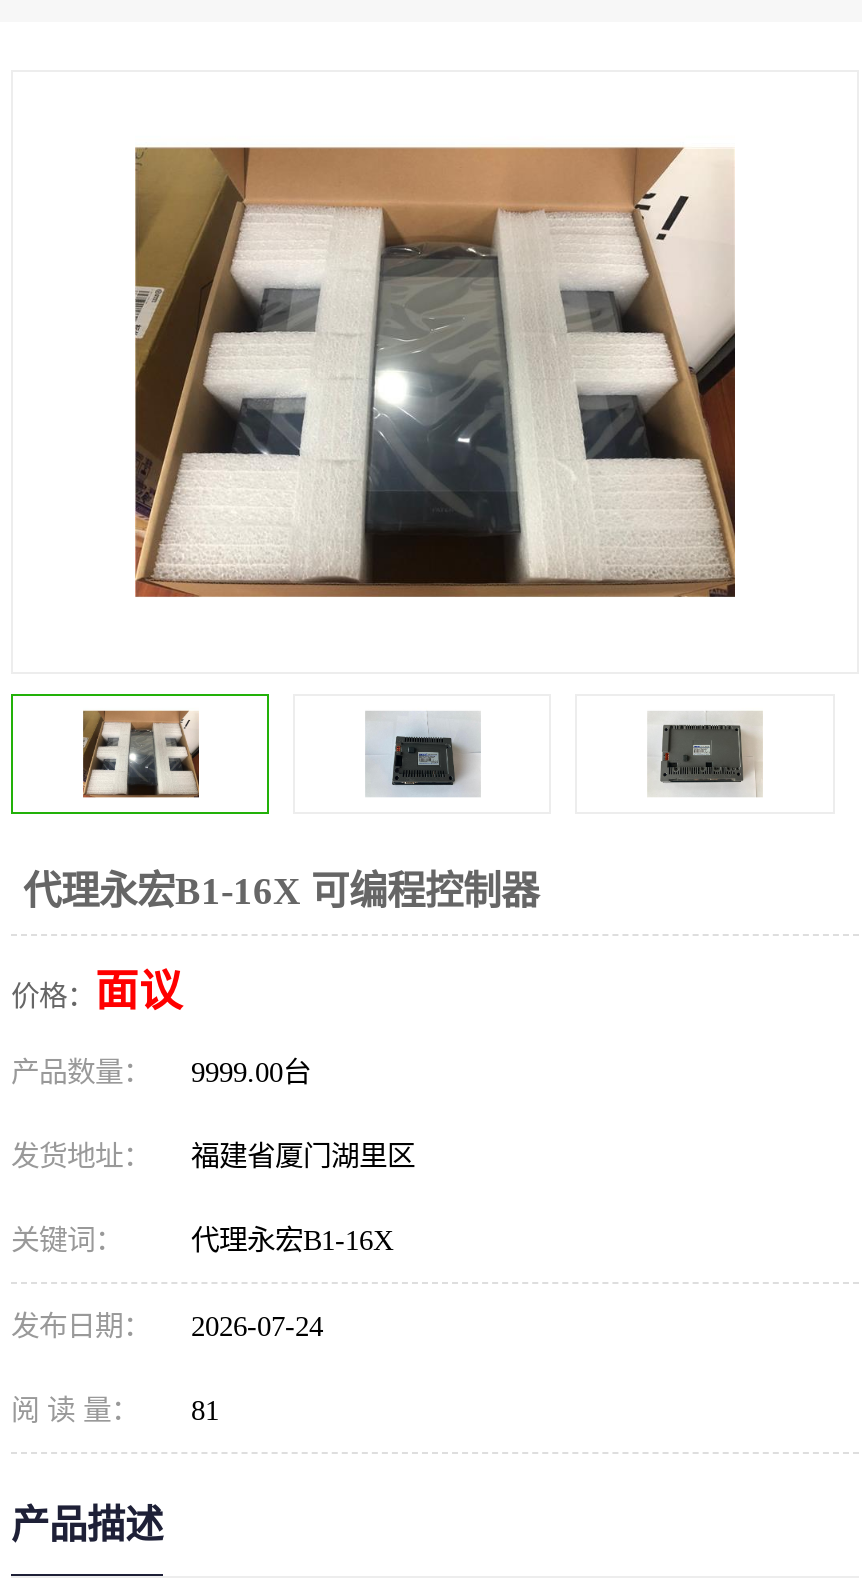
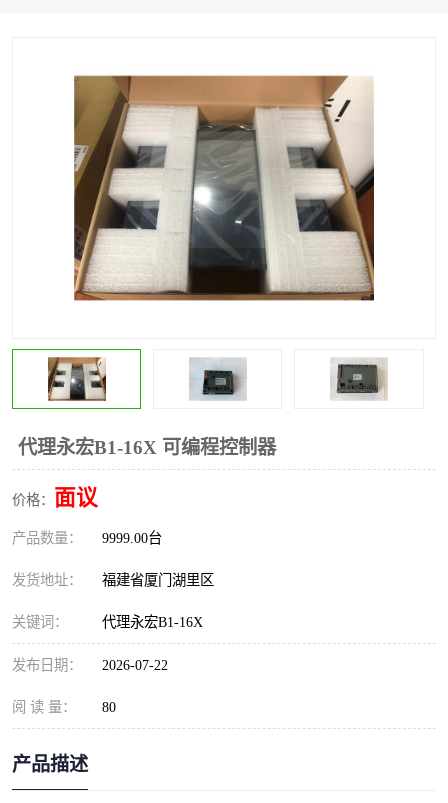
- 发布日期： 2026-07-24
+ 发布日期： 2026-07-22

- 阅 读 量： 81
+ 阅 读 量： 80
